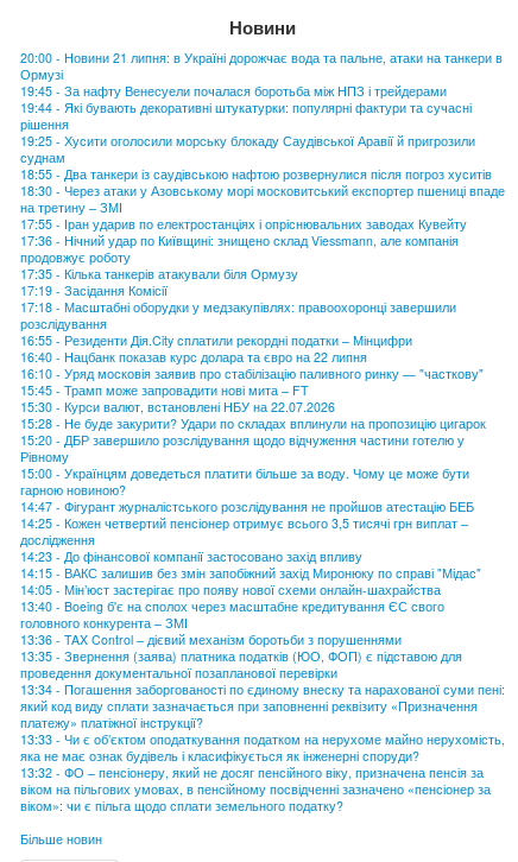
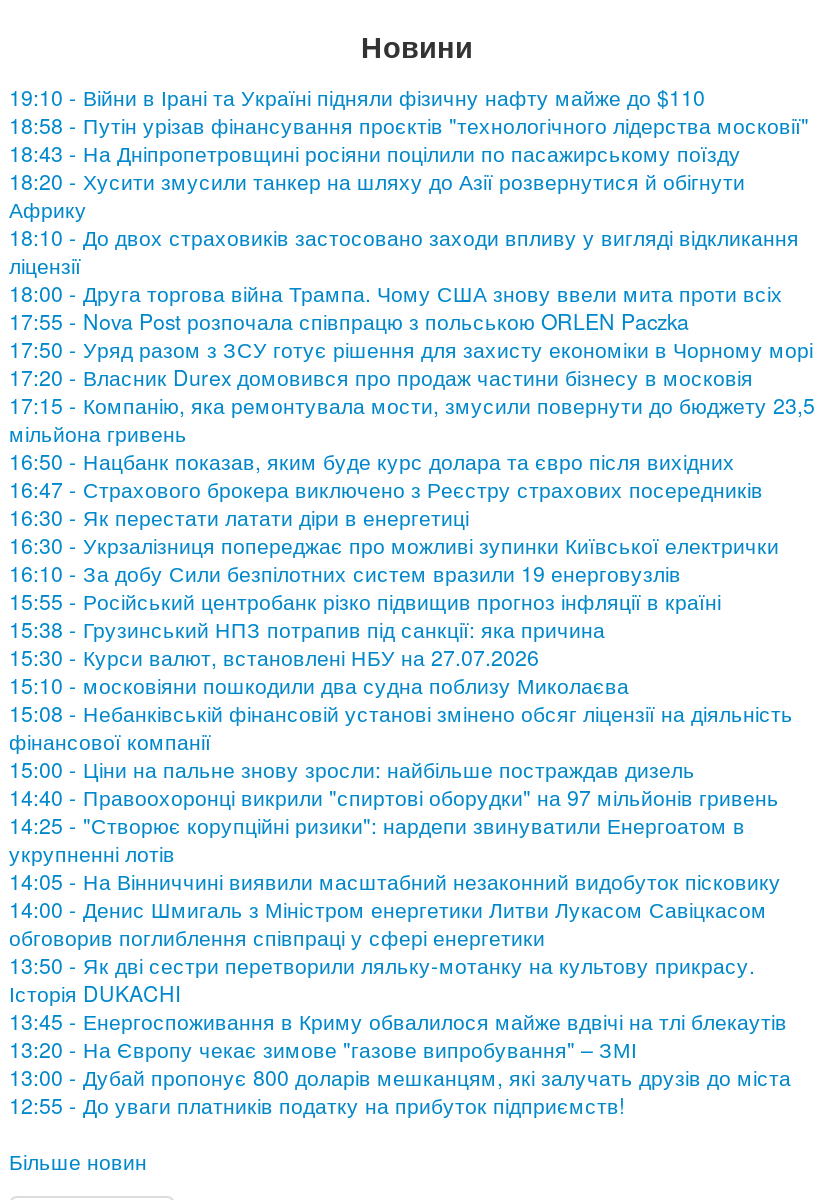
- 20:00 - Новини 21 липня: в Україні дорожчає вода та пальне, атаки на танкери в
- Ормузі
- 19:45 - За нафту Венесуели почалася боротьба між НПЗ і трейдерами
- 19:44 - Які бувають декоративні штукатурки: популярні фактури та сучасні
- рішення
- 19:25 - Хусити оголосили морську блокаду Саудівської Аравії й пригрозили
- суднам
- 18:55 - Два танкери із саудівською нафтою розвернулися після погроз хуситів
- 18:30 - Через атаки у Азовському морі московитський експортер пшениці впаде
- на третину – ЗМІ
- 17:55 - Іран ударив по електростанціях і опріснювальних заводах Кувейту
- 17:36 - Нічний удар по Київщині: знищено склад Viessmann, але компанія
- продовжує роботу
- 17:35 - Кілька танкерів атакували біля Ормузу
- 17:19 - Засідання Комісії
- 17:18 - Масштабні оборудки у медзакупівлях: правоохоронці завершили
- розслідування
- 16:55 - Резиденти Дія.City сплатили рекордні податки – Мінцифри
- 16:40 - Нацбанк показав курс долара та євро на 22 липня
- 16:10 - Уряд московія заявив про стабілізацію паливного ринку — "часткову"
- 15:45 - Трамп може запровадити нові мита – FT
- 15:30 - Курси валют, встановлені НБУ на 22.07.2026
- 15:28 - Не буде закурити? Удари по складах вплинули на пропозицію цигарок
- 15:20 - ДБР завершило розслідування щодо відчуження частини готелю у
- Рівному
- 15:00 - Українцям доведеться платити більше за воду. Чому це може бути
- гарною новиною?
- 14:47 - Фігурант журналістського розслідування не пройшов атестацію БЕБ
- 14:25 - Кожен четвертий пенсіонер отримує всього 3,5 тисячі грн виплат –
- дослідження
- 14:23 - До фінансової компанії застосовано захід впливу
- 14:15 - ВАКС залишив без змін запобіжний захід Миронюку по справі "Мідас"
- 14:05 - Мін’юст застерігає про появу нової схеми онлайн-шахрайства
- 13:40 - Boeing б'є на сполох через масштабне кредитування ЄС свого
- головного конкурента – ЗМІ
- 13:36 - TAX Control – дієвий механізм боротьби з порушеннями
- 13:35 - Звернення (заява) платника податків (ЮО, ФОП) є підставою для
- проведення документальної позапланової перевірки
- 13:34 - Погашення заборгованості по єдиному внеску та нарахованої суми пені:
- який код виду сплати зазначається при заповненні реквізиту «Призначення
- платежу» платіжної інструкції?
- 13:33 - Чи є об’єктом оподаткування податком на нерухоме майно нерухомість,
- яка не має ознак будівель і класифікується як інженерні споруди?
- 13:32 - ФО – пенсіонеру, який не досяг пенсійного віку, призначена пенсія за
- віком на пільгових умовах, в пенсійному посвідченні зазначено «пенсіонер за
- віком»: чи є пільга щодо сплати земельного податку?
+ 19:10 - Війни в Ірані та Україні підняли фізичну нафту майже до $110
+ 18:58 - Путін урізав фінансування проєктів "технологічного лідерства московії"
+ 18:43 - На Дніпропетровщині росіяни поцілили по пасажирському поїзду
+ 18:20 - Хусити змусили танкер на шляху до Азії розвернутися й обігнути
+ Африку
+ 18:10 - До двох страховиків застосовано заходи впливу у вигляді відкликання
+ ліцензії
+ 18:00 - Друга торгова війна Трампа. Чому США знову ввели мита проти всіх
+ 17:55 - Nova Post розпочала співпрацю з польською ORLEN Paczka
+ 17:50 - Уряд разом з ЗСУ готує рішення для захисту економіки в Чорному морі
+ 17:20 - Власник Durex домовився про продаж частини бізнесу в московія
+ 17:15 - Компанію, яка ремонтувала мости, змусили повернути до бюджету 23,5
+ мільйона гривень
+ 16:50 - Нацбанк показав, яким буде курс долара та євро після вихідних
+ 16:47 - Страхового брокера виключено з Реєстру страхових посередників
+ 16:30 - Як перестати латати діри в енергетиці
+ 16:30 - Укрзалізниця попереджає про можливі зупинки Київської електрички
+ 16:10 - За добу Сили безпілотних систем вразили 19 енерговузлів
+ 15:55 - Російський центробанк різко підвищив прогноз інфляції в країні
+ 15:38 - Грузинський НПЗ потрапив під санкції: яка причина
+ 15:30 - Курси валют, встановлені НБУ на 27.07.2026
+ 15:10 - московіяни пошкодили два судна поблизу Миколаєва
+ 15:08 - Небанківській фінансовій установі змінено обсяг ліцензії на діяльність
+ фінансової компанії
+ 15:00 - Ціни на пальне знову зросли: найбільше постраждав дизель
+ 14:40 - Правоохоронці викрили "спиртові оборудки" на 97 мільйонів гривень
+ 14:25 - "Створює корупційні ризики": нардепи звинуватили Енергоатом в
+ укрупненні лотів
+ 14:05 - На Вінниччині виявили масштабний незаконний видобуток пісковику
+ 14:00 - Денис Шмигаль з Міністром енергетики Литви Лукасом Савіцкасом
+ обговорив поглиблення співпраці у сфері енергетики
+ 13:50 - Як дві сестри перетворили ляльку-мотанку на культову прикрасу.
+ Історія DUKACHI
+ 13:45 - Енергоспоживання в Криму обвалилося майже вдвічі на тлі блекаутів
+ 13:20 - На Європу чекає зимове "газове випробування" – ЗМІ
+ 13:00 - Дубай пропонує 800 доларів мешканцям, які залучать друзів до міста
+ 12:55 - До уваги платників податку на прибуток підприємств!
